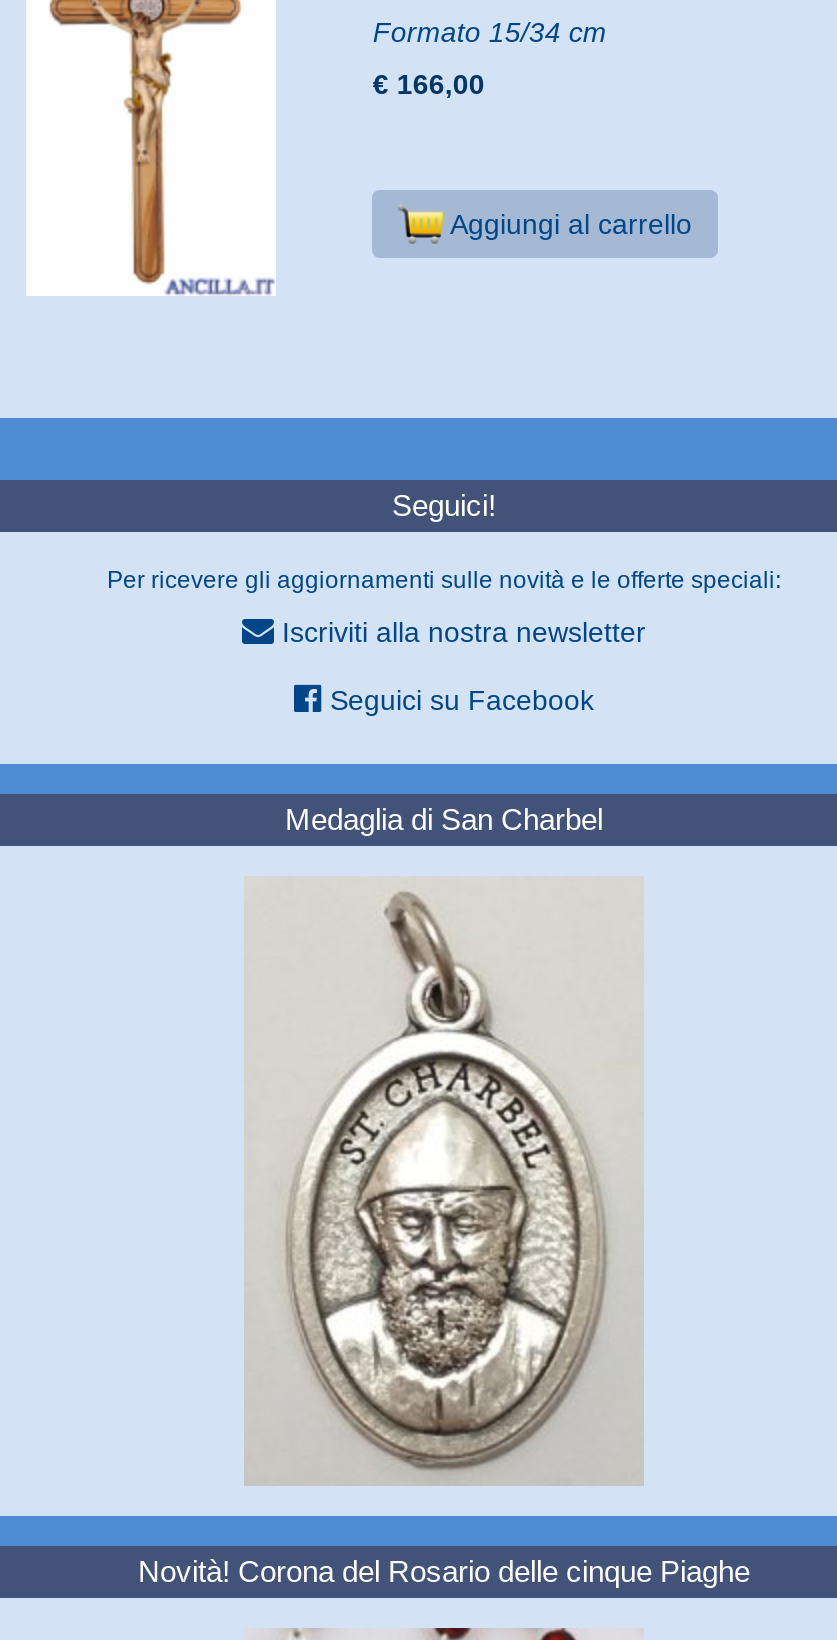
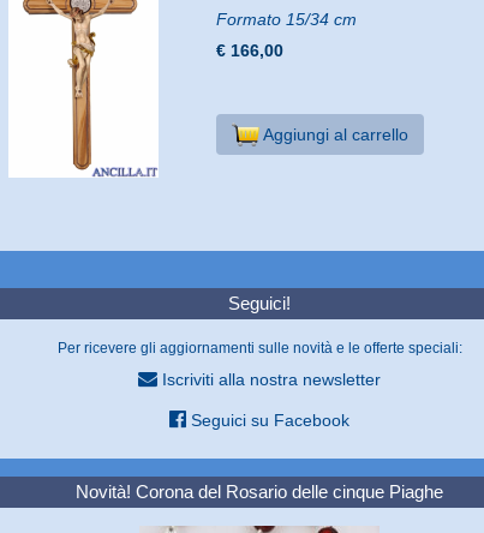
- Medaglia di San Charbel

- [image]
